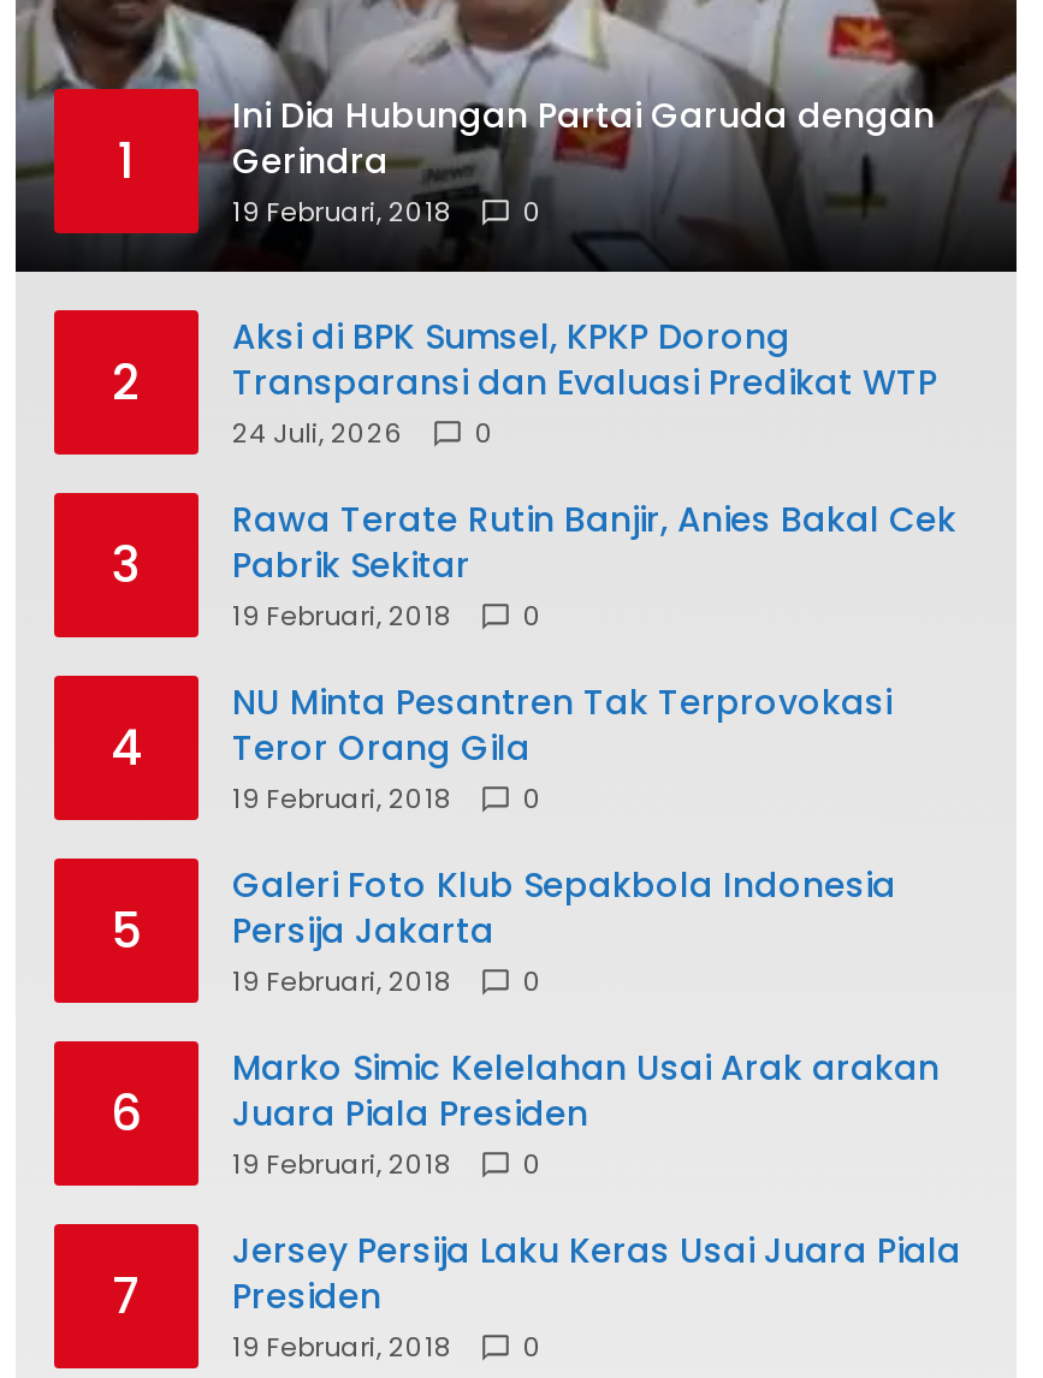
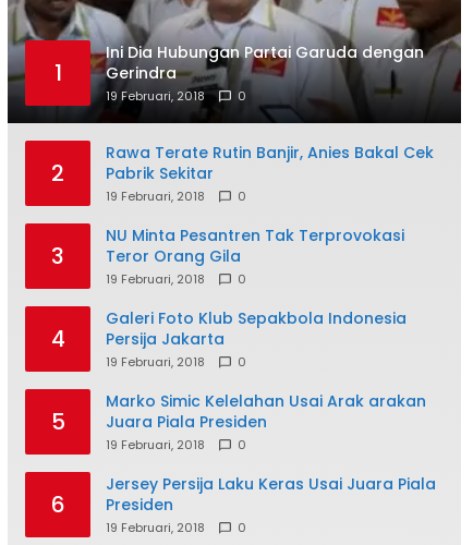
- Aksi di BPK Sumsel, KPKP Dorong
- Transparansi dan Evaluasi Predikat WTP
- 24 Juli, 2026
- 0
- 3

- 4 Teror Orang Gila
+ 3 Teror Orang Gila

- 5 Persija Jakarta
+ 4 Persija Jakarta

- 6 Juara Piala Presiden
+ 5 Juara Piala Presiden

- 7 Presiden
+ 6 Presiden
